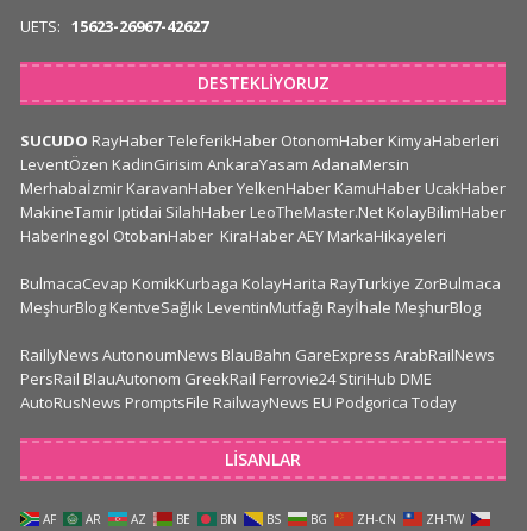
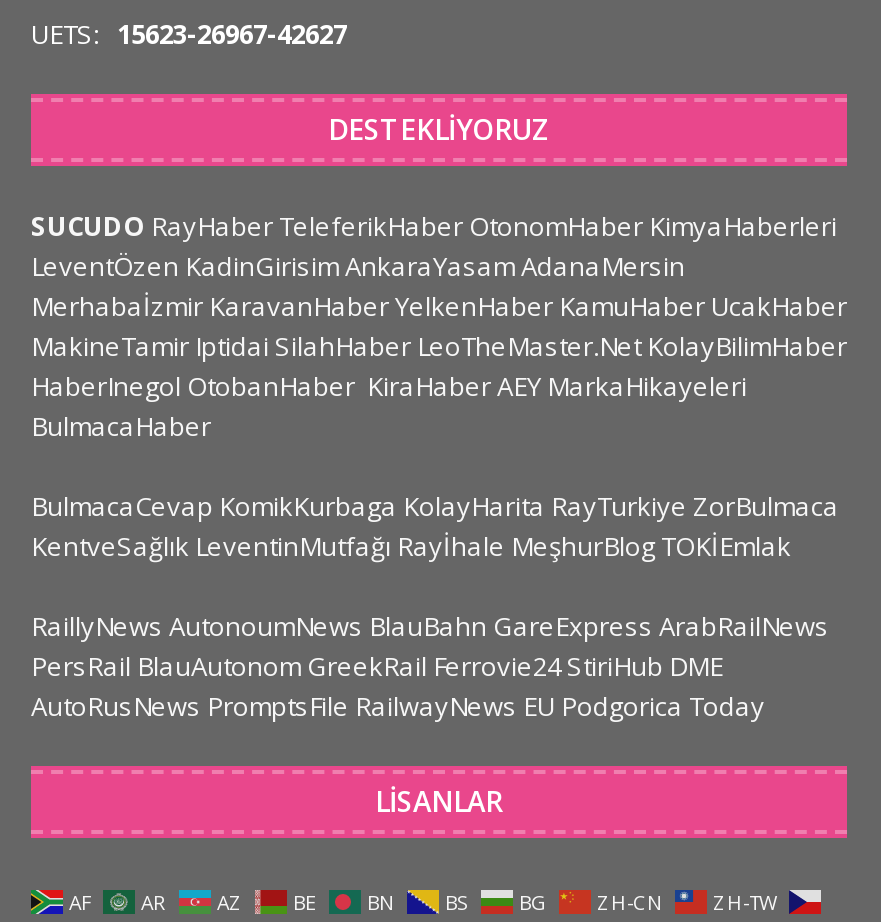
+ BulmacaHaber

- MeşhurBlog KentveSağlık LeventinMutfağı Rayİhale MeşhurBlog
+ KentveSağlık LeventinMutfağı Rayİhale MeşhurBlog TOKİEmlak
